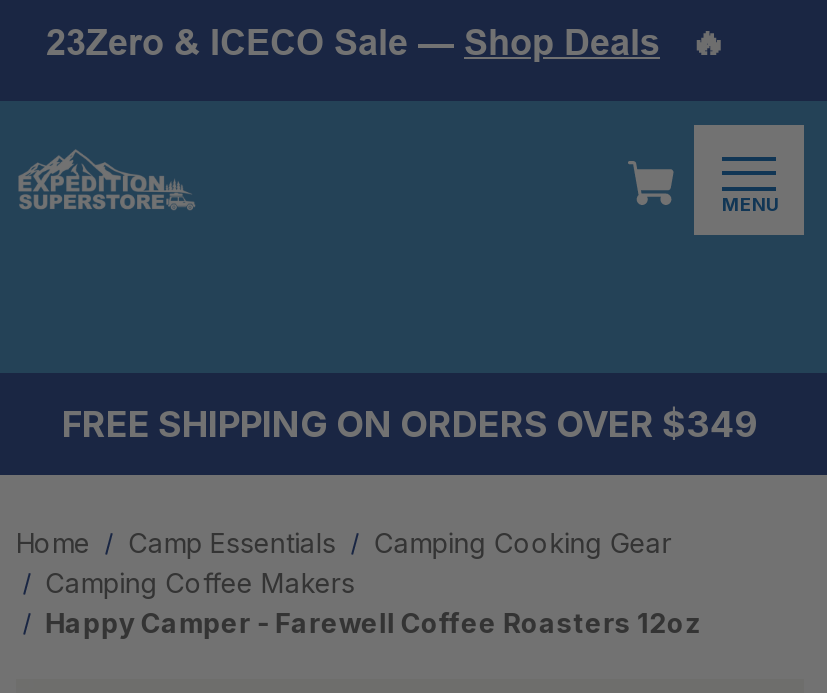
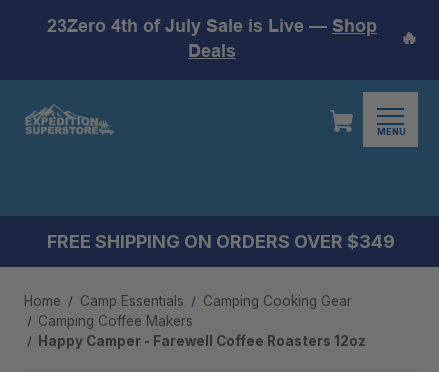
- 23Zero & ICECO Sale — Shop Deals
+ 23Zero 4th of July Sale is Live — Shop
+ Deals
